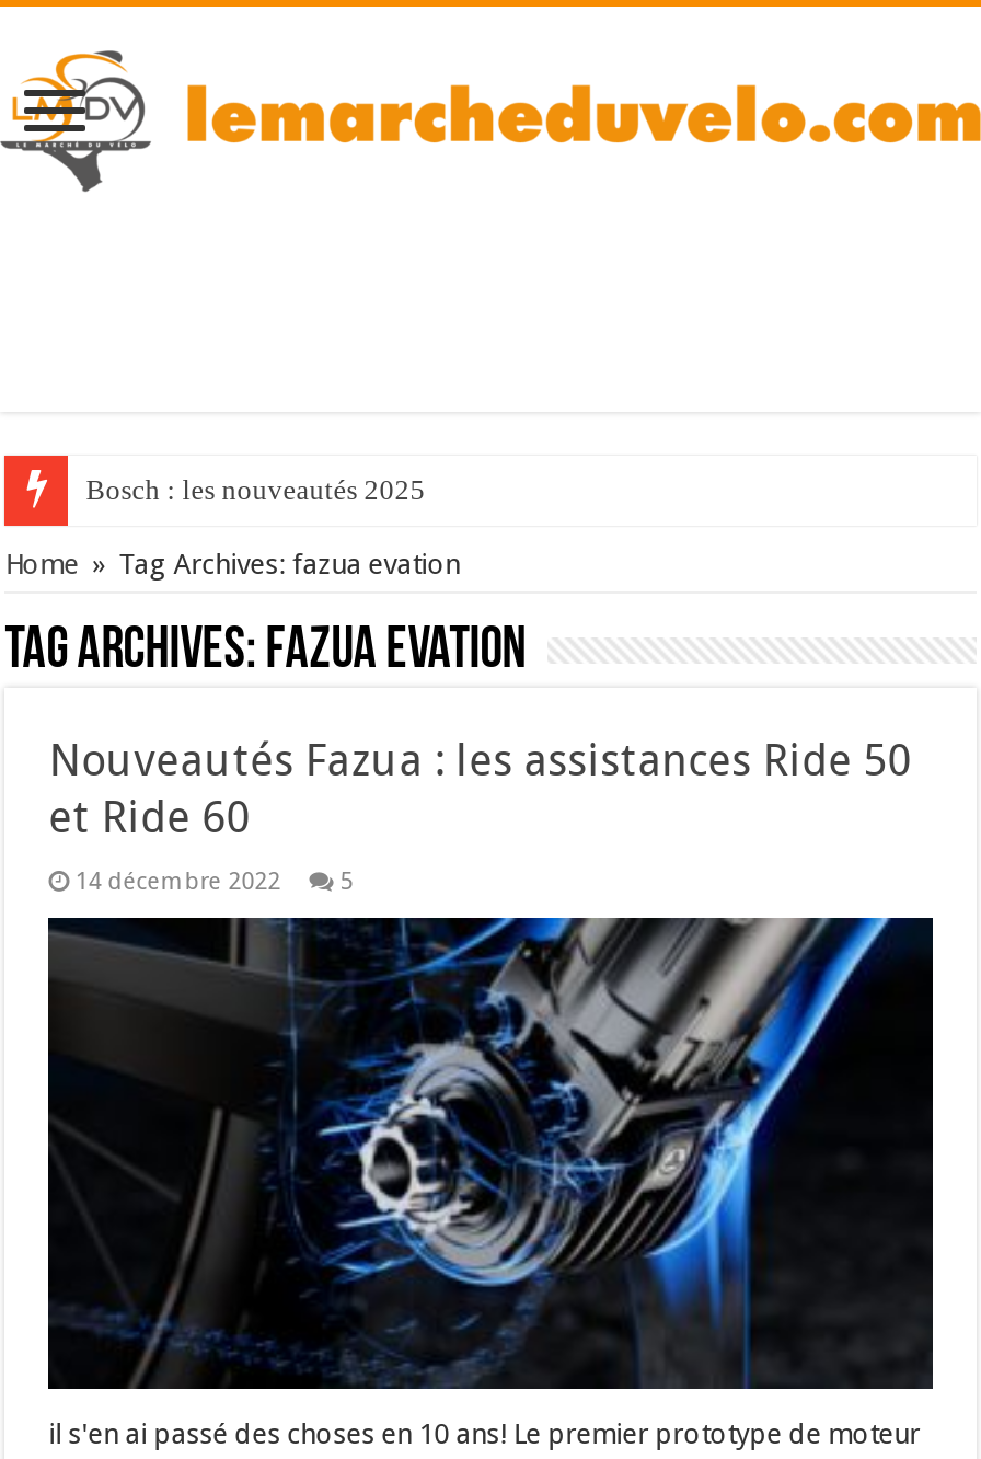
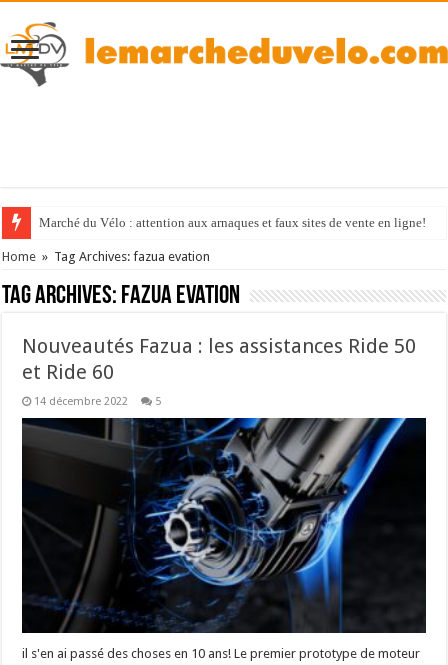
- Bosch : les nouveautés 2025
+ Marché du Vélo : attention aux arnaques et faux sites de vente en ligne!
